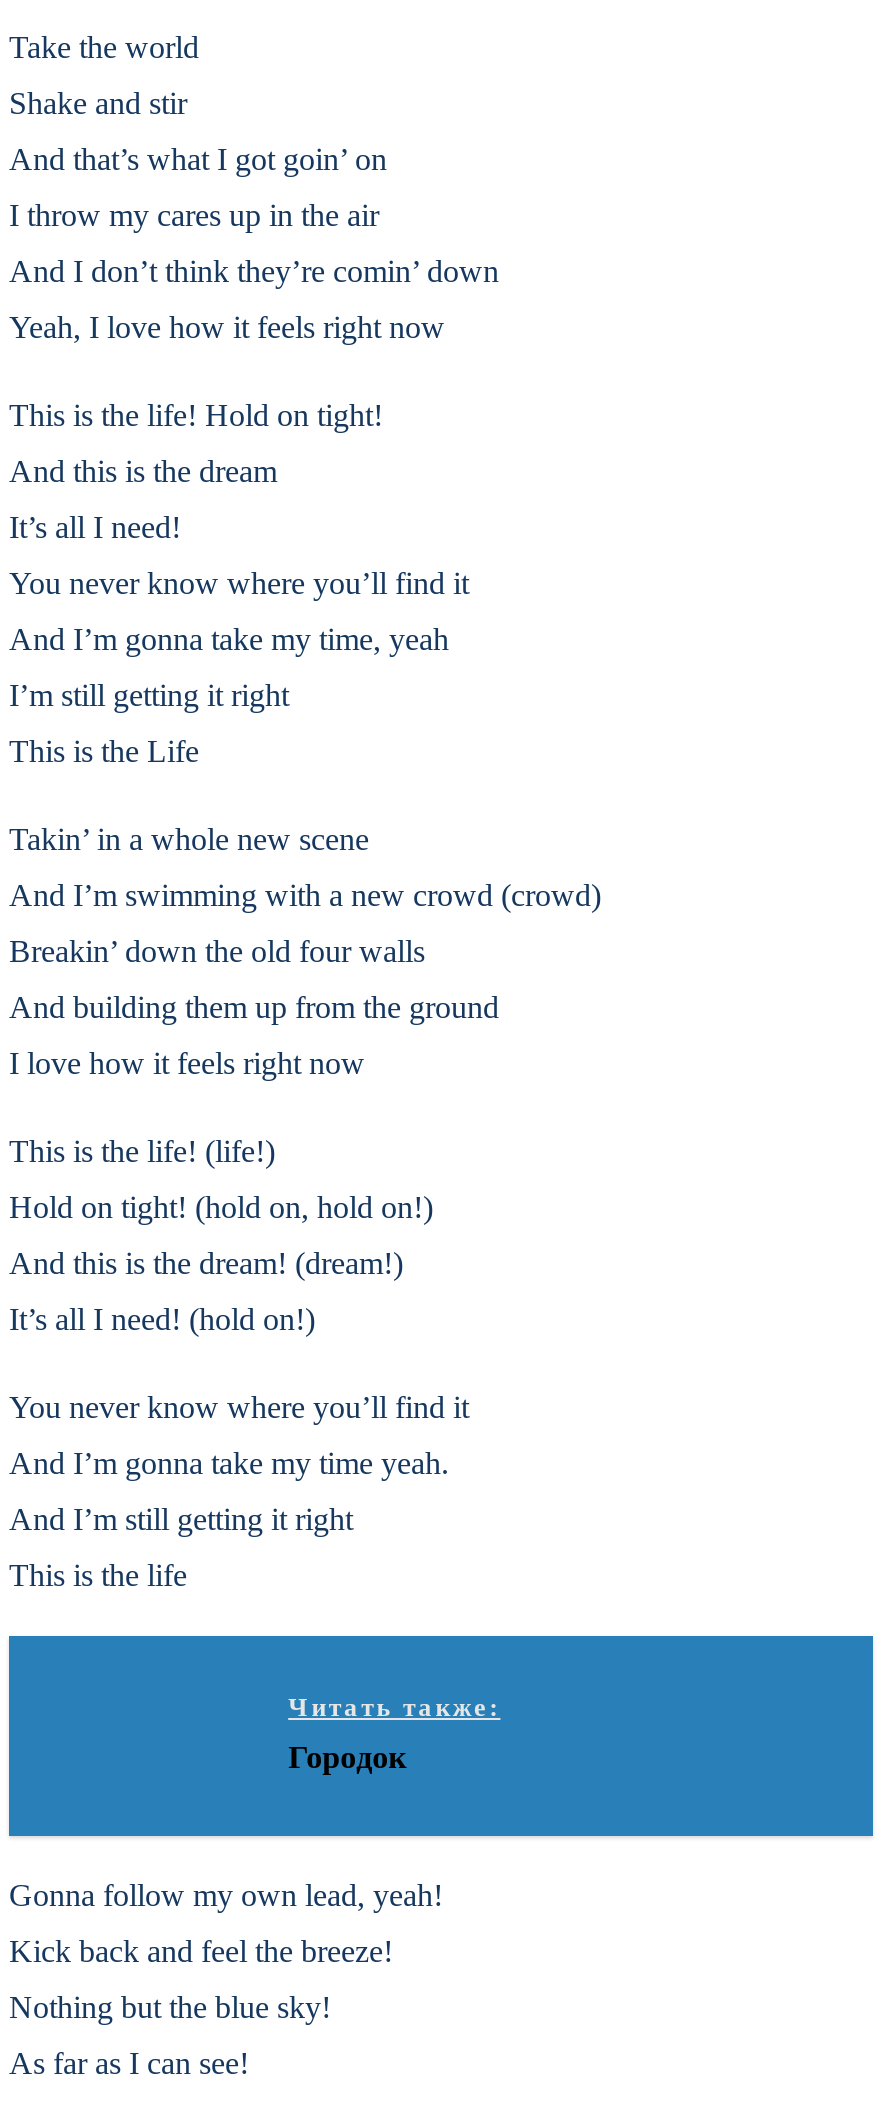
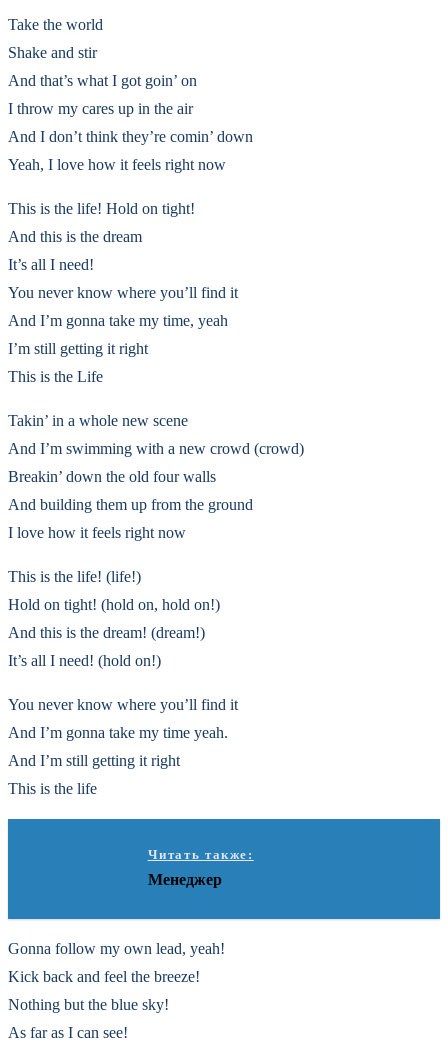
- Городок
+ Менеджер
